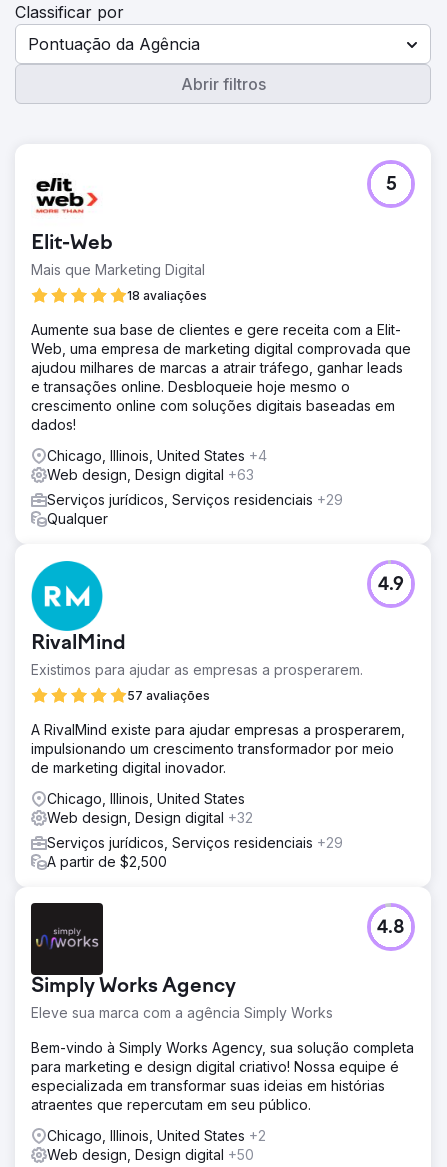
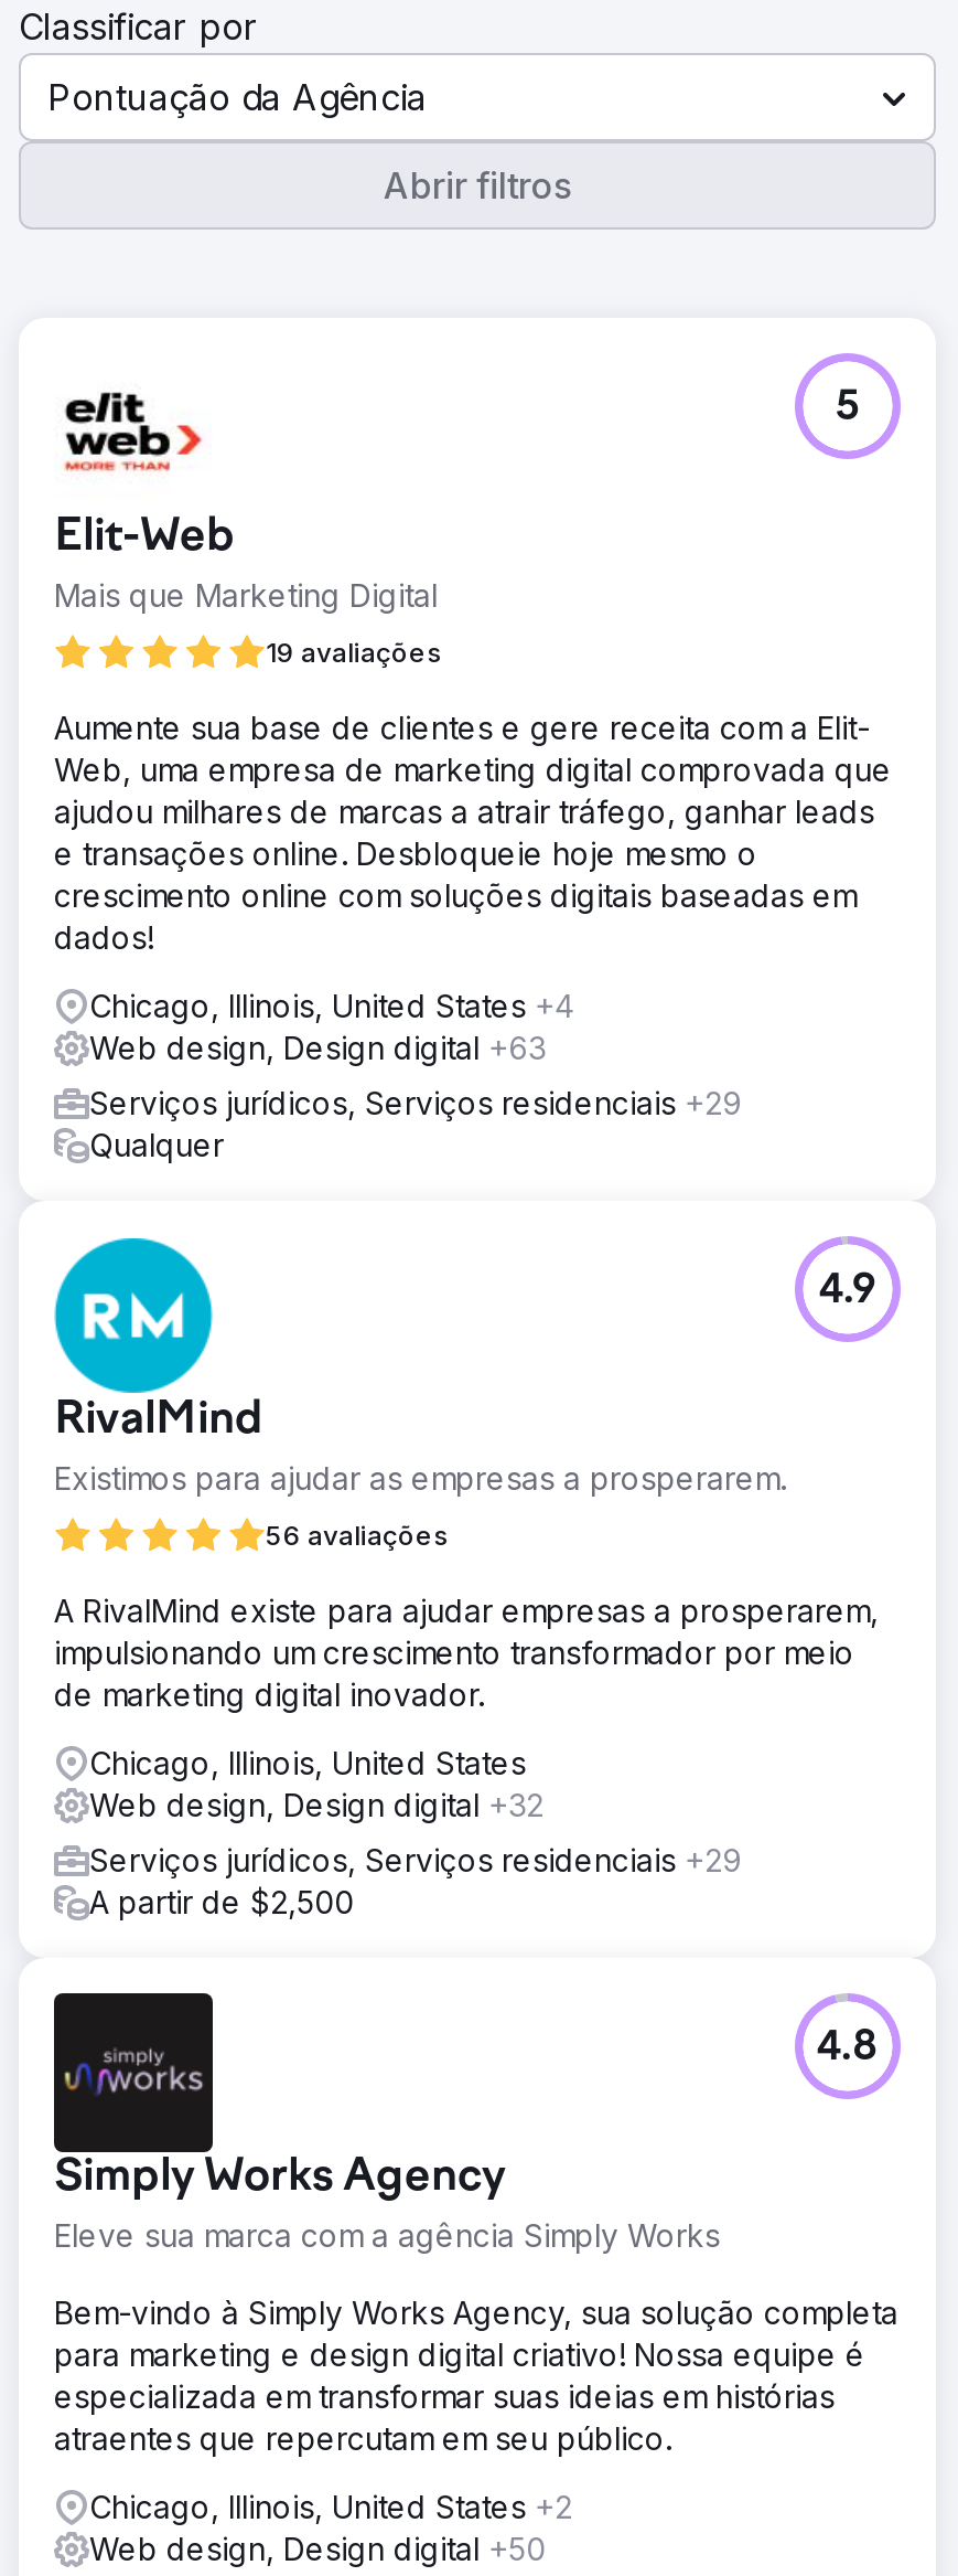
- 18 avaliações
+ 19 avaliações

- 57 avaliações
+ 56 avaliações
